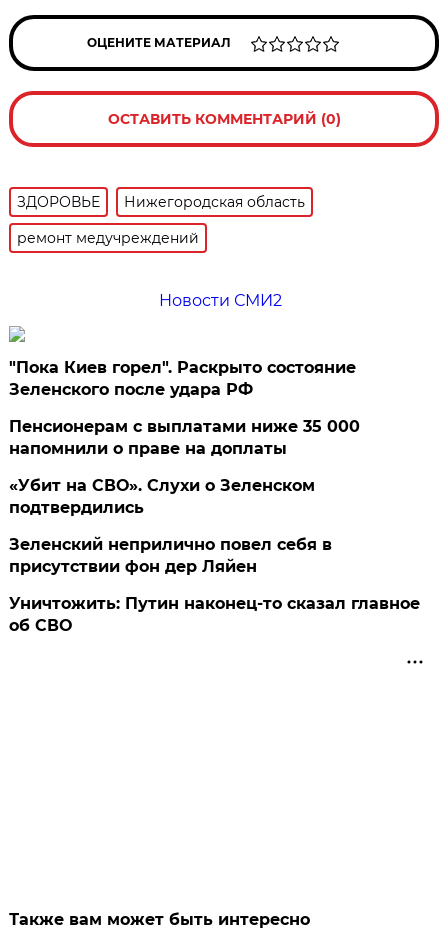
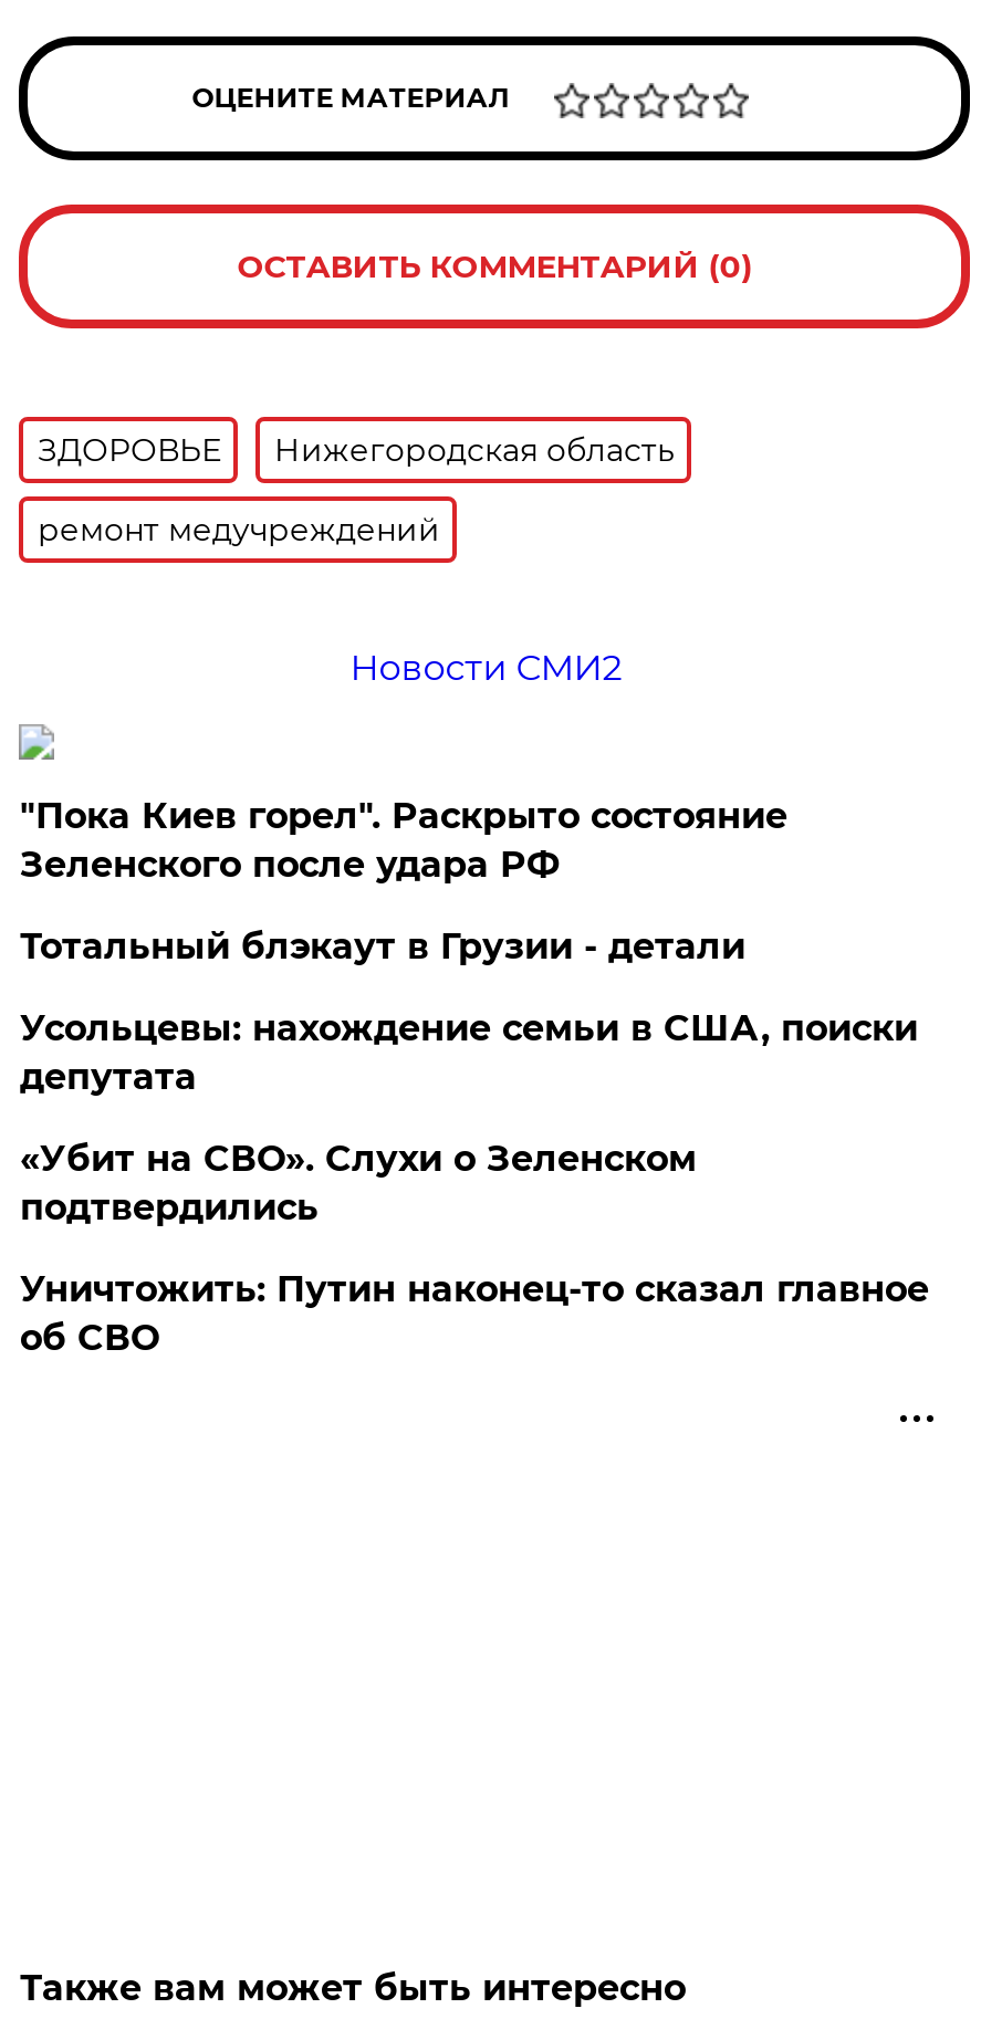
- Пенсионерам с выплатами ниже 35 000
- напомнили о праве на доплаты
+ Тотальный блэкаут в Грузии - детали
+ Усольцевы: нахождение семьи в США, поиски
+ депутата

moved down: «Убит на СВО». Слухи о Зеленском | подтвердились

- Зеленский неприлично повел cебя в
- присутствии фон дер Ляйен
